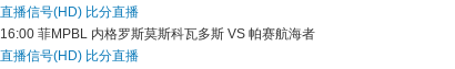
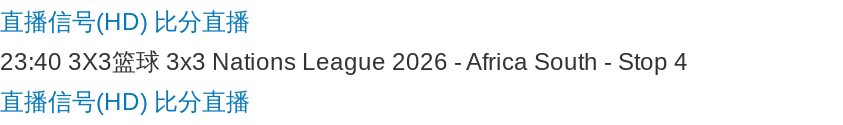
- 16:00 菲MPBL内格罗斯莫斯科瓦多斯 VS 帕赛航海者
+ 23:40 3X3篮球3x3 Nations League 2026 - Africa South - Stop 4
